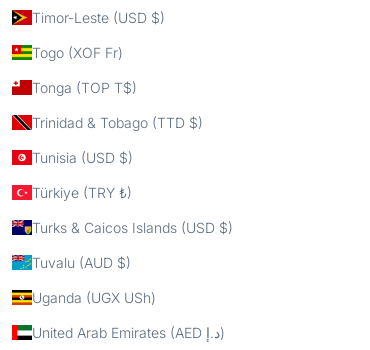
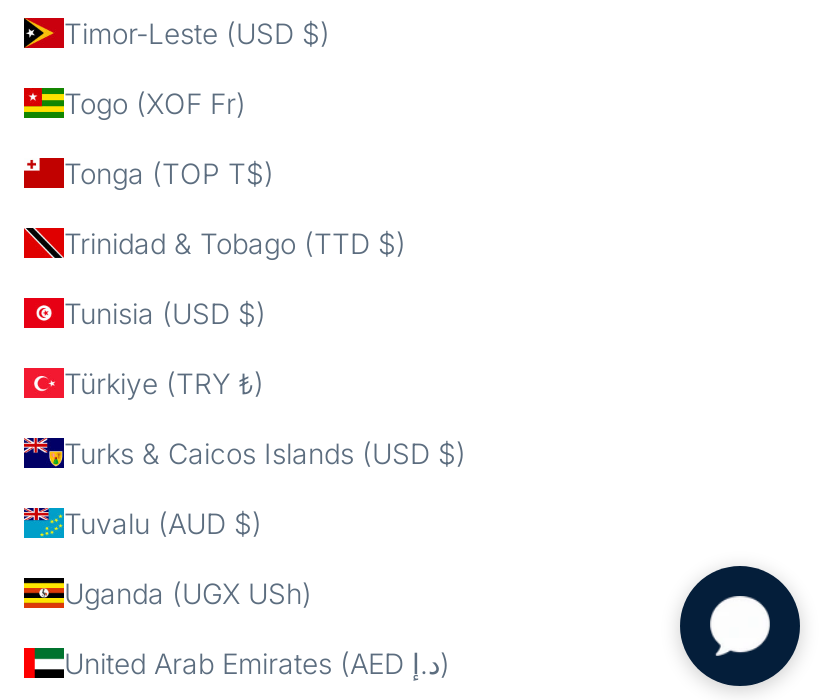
+ [image]
